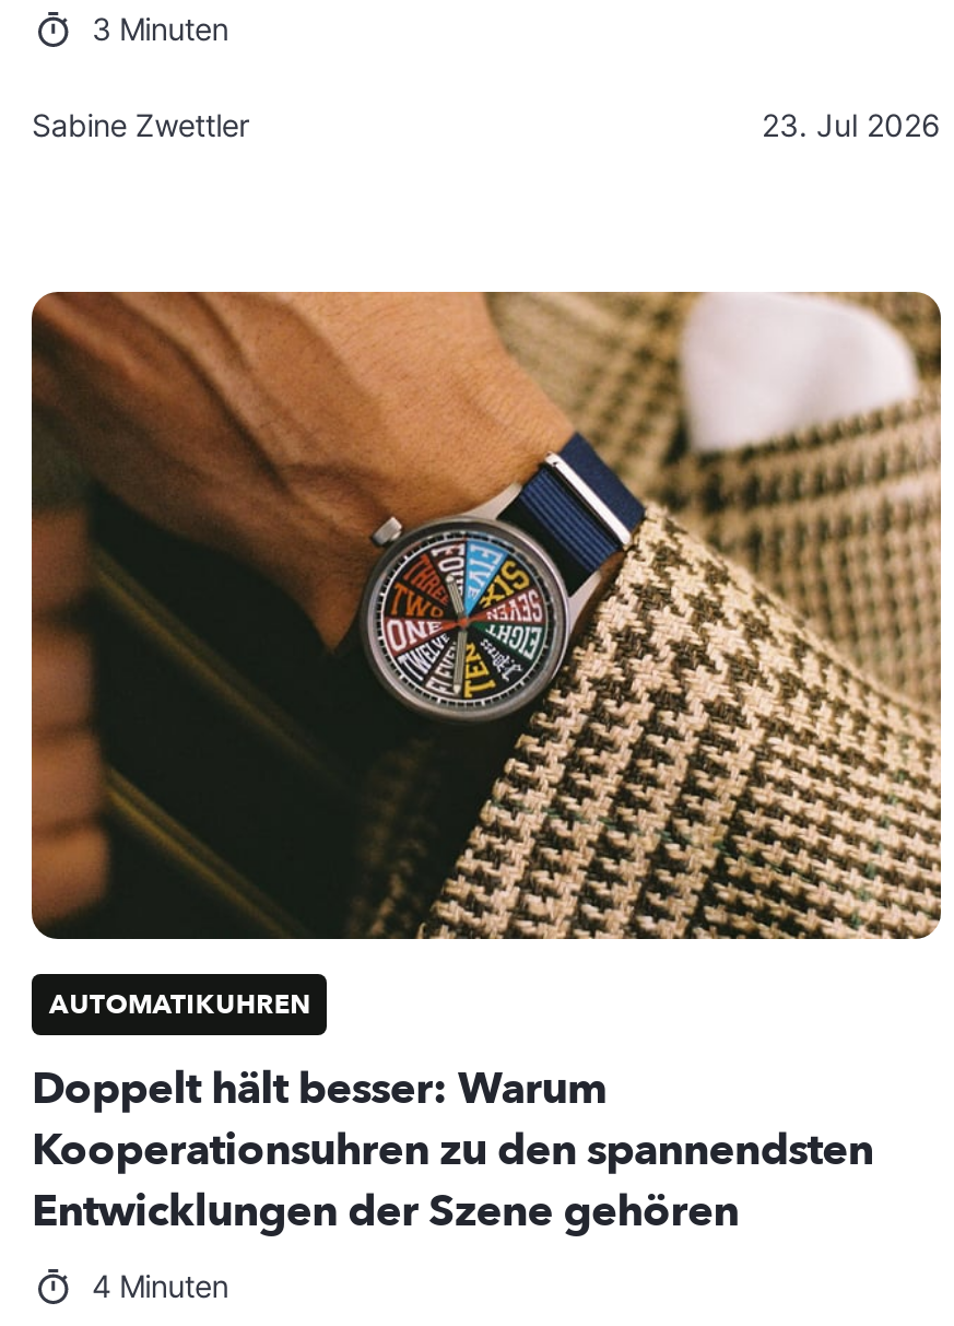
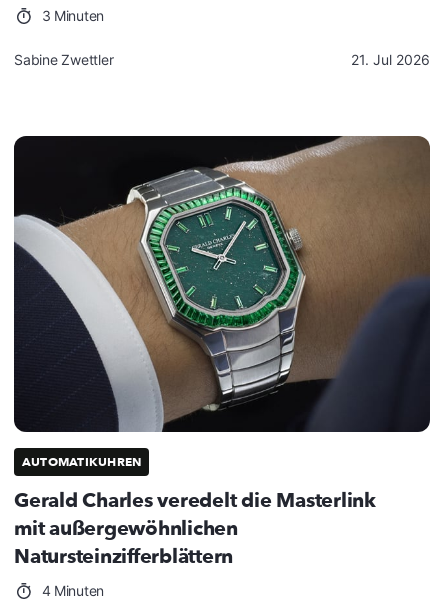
- 23. Jul 2026
+ 21. Jul 2026

- [image]
+ [image]

- Doppelt hält besser: Warum
- Kooperationsuhren zu den spannendsten
- Entwicklungen der Szene gehören
+ Gerald Charles veredelt die Masterlink
+ mit außergewöhnlichen
+ Natursteinzifferblättern
